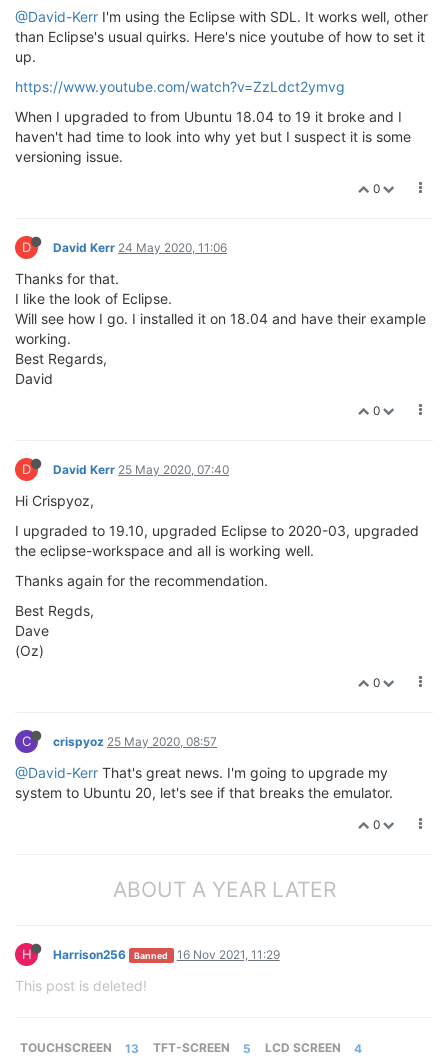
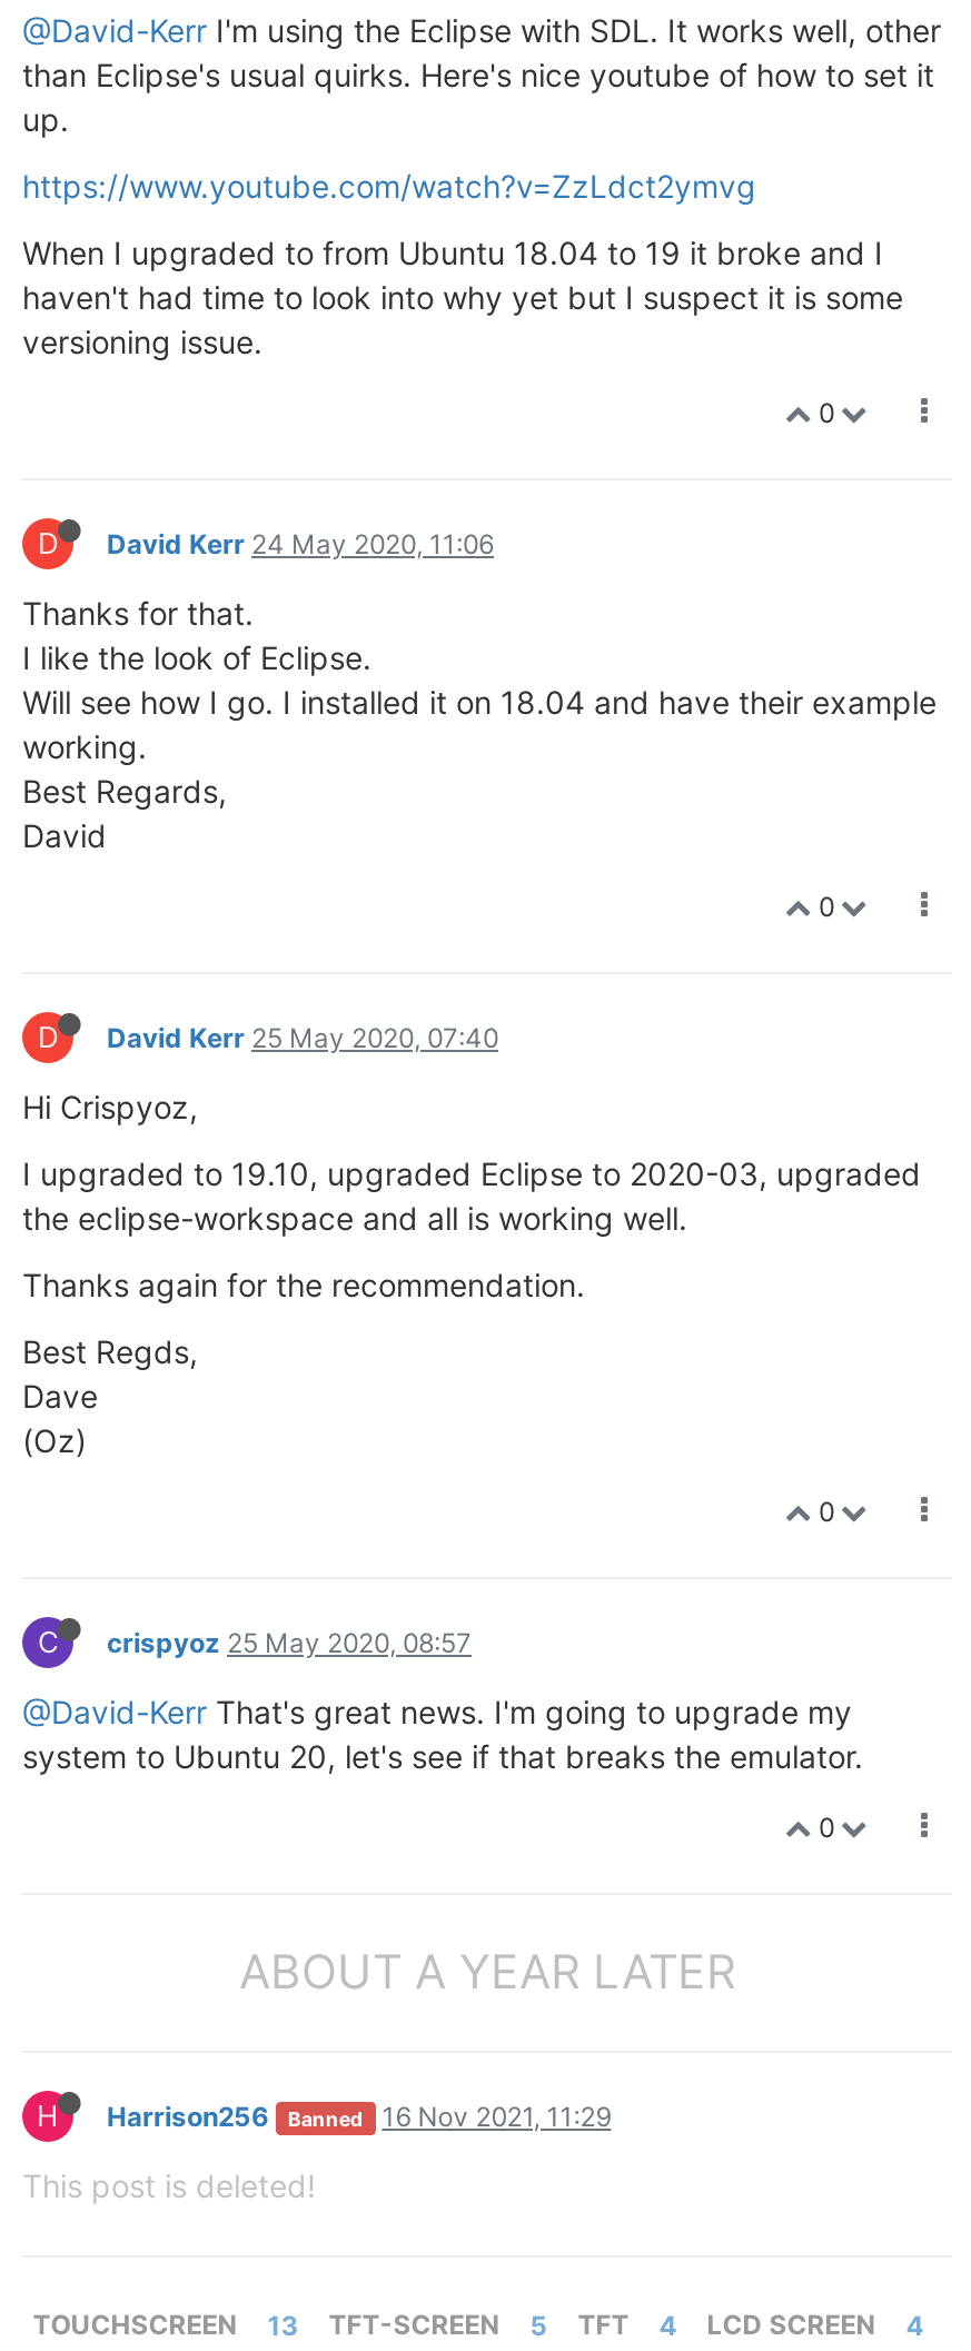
+ TFT
+ 4
